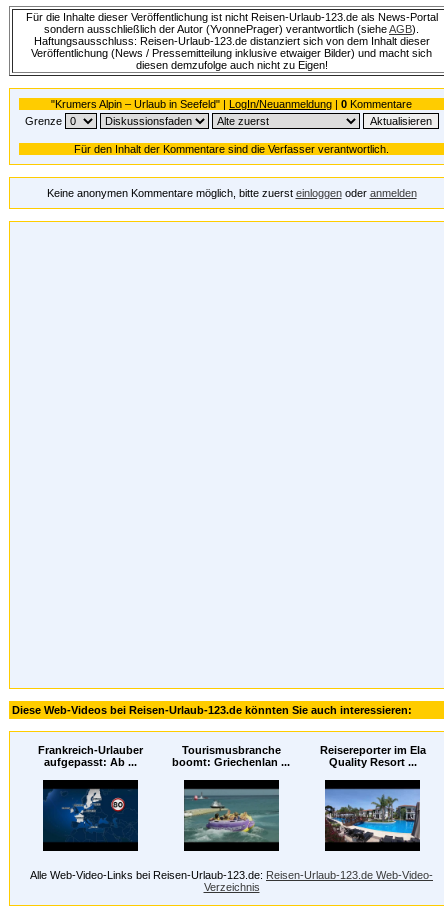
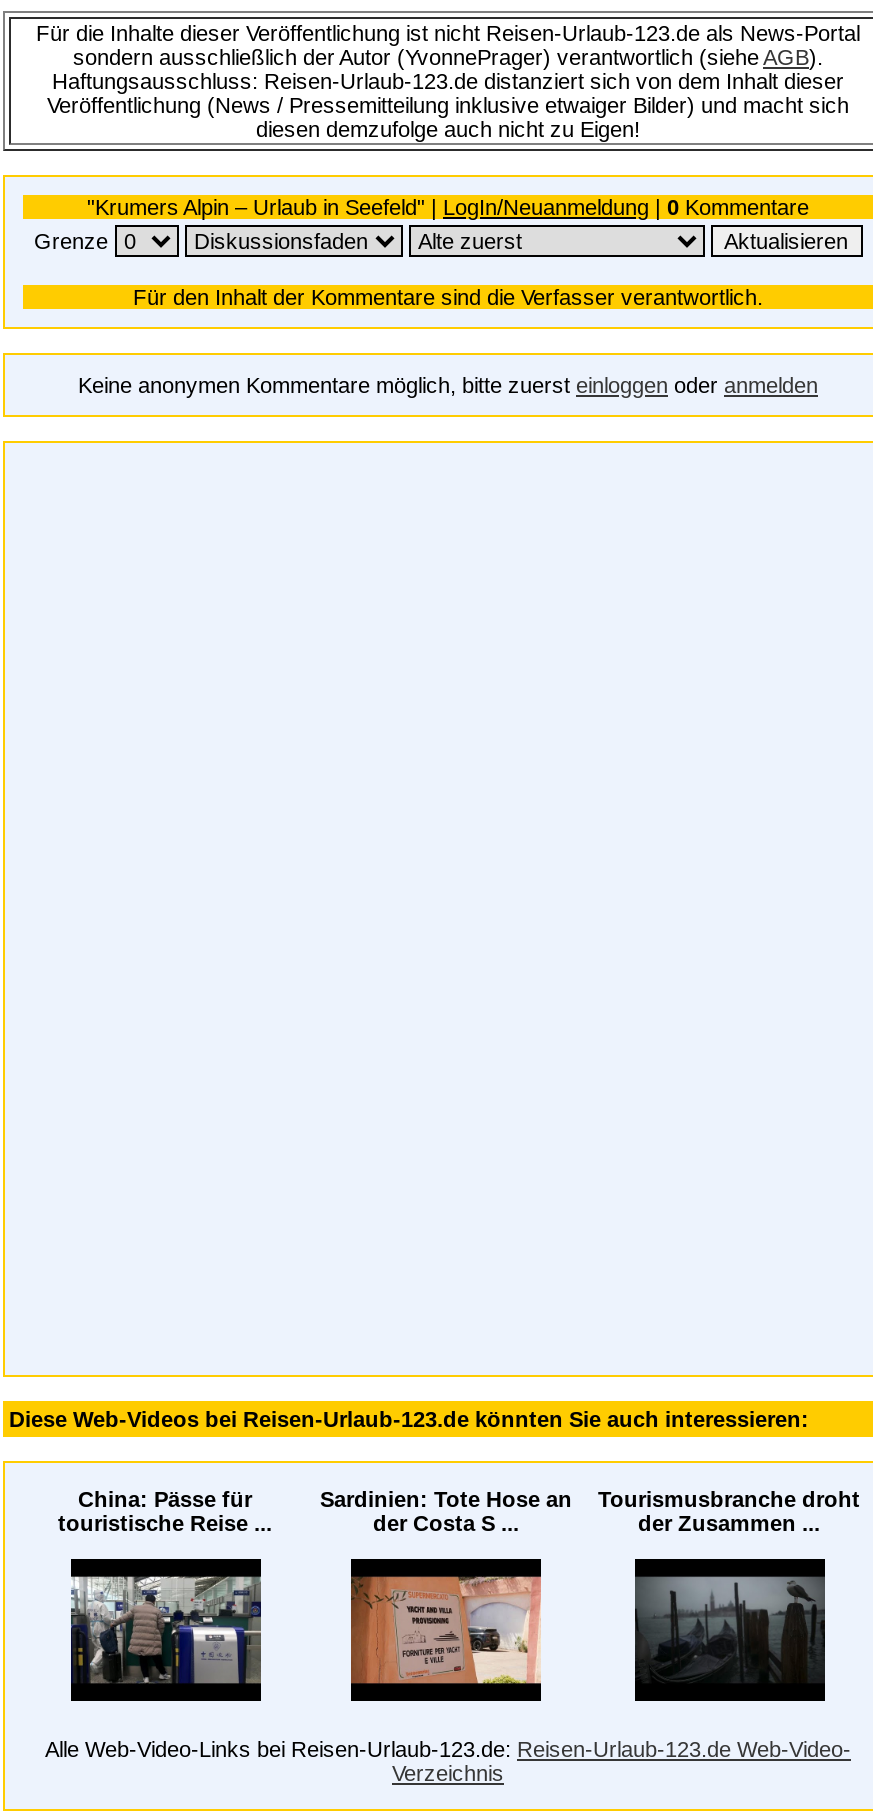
- Frankreich-Urlauber
- aufgepasst: Ab ...
+ China: Pässe für
+ touristische Reise ...

- Tourismusbranche
- boomt: Griechenlan ...
+ Sardinien: Tote Hose an
+ der Costa S ...

- Reisereporter im Ela
- Quality Resort ...
+ Tourismusbranche droht
+ der Zusammen ...

- [image]
+ [image]

- [image]
+ [image]

- [image]
+ [image]
